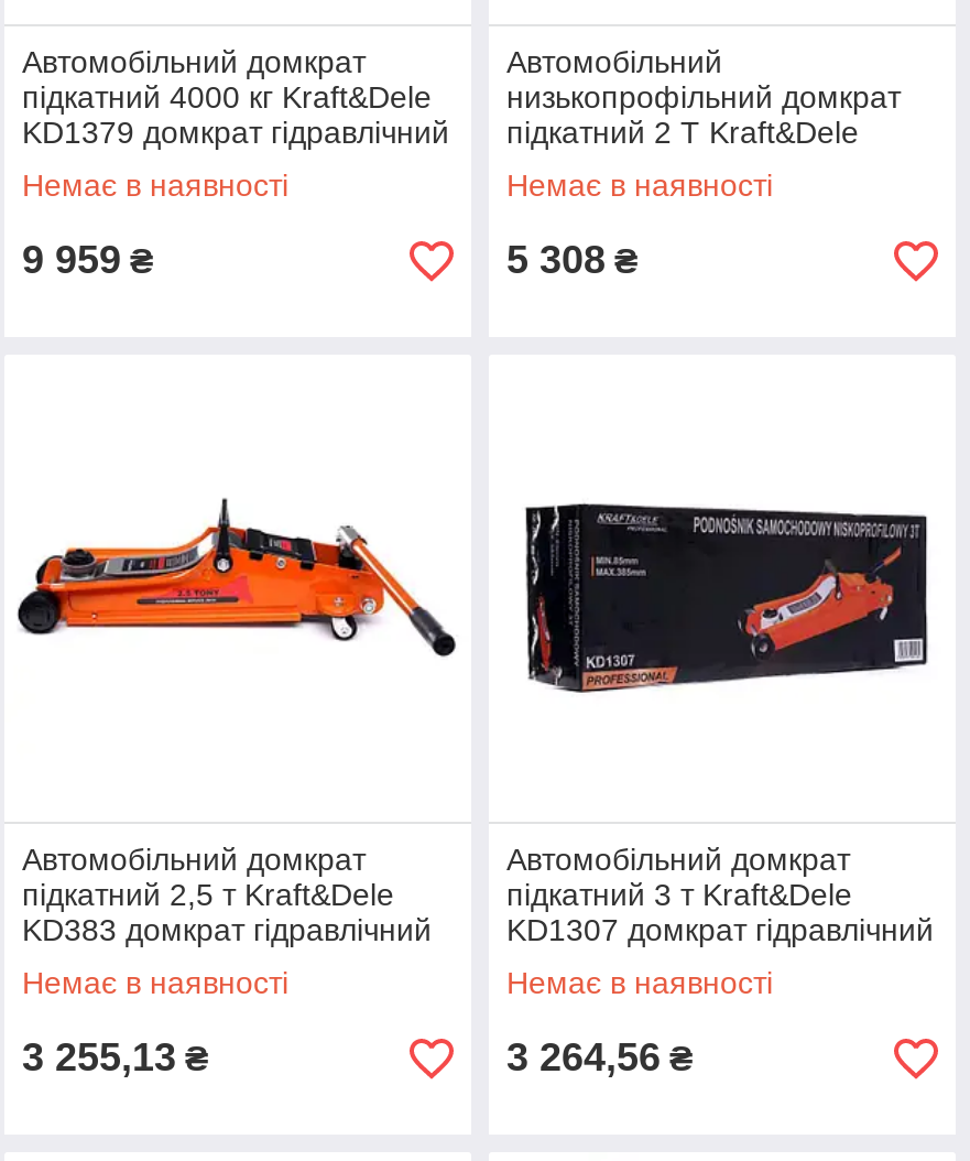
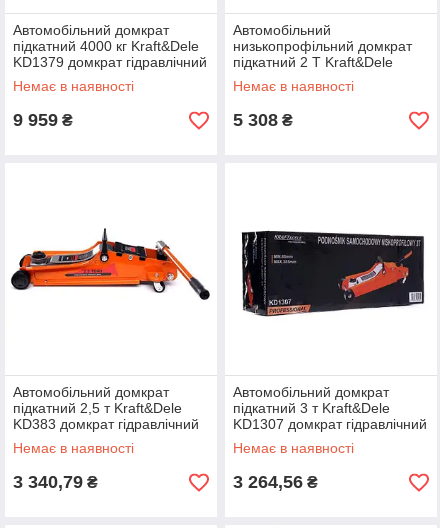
- 3 255,13 ₴
+ 3 340,79 ₴
